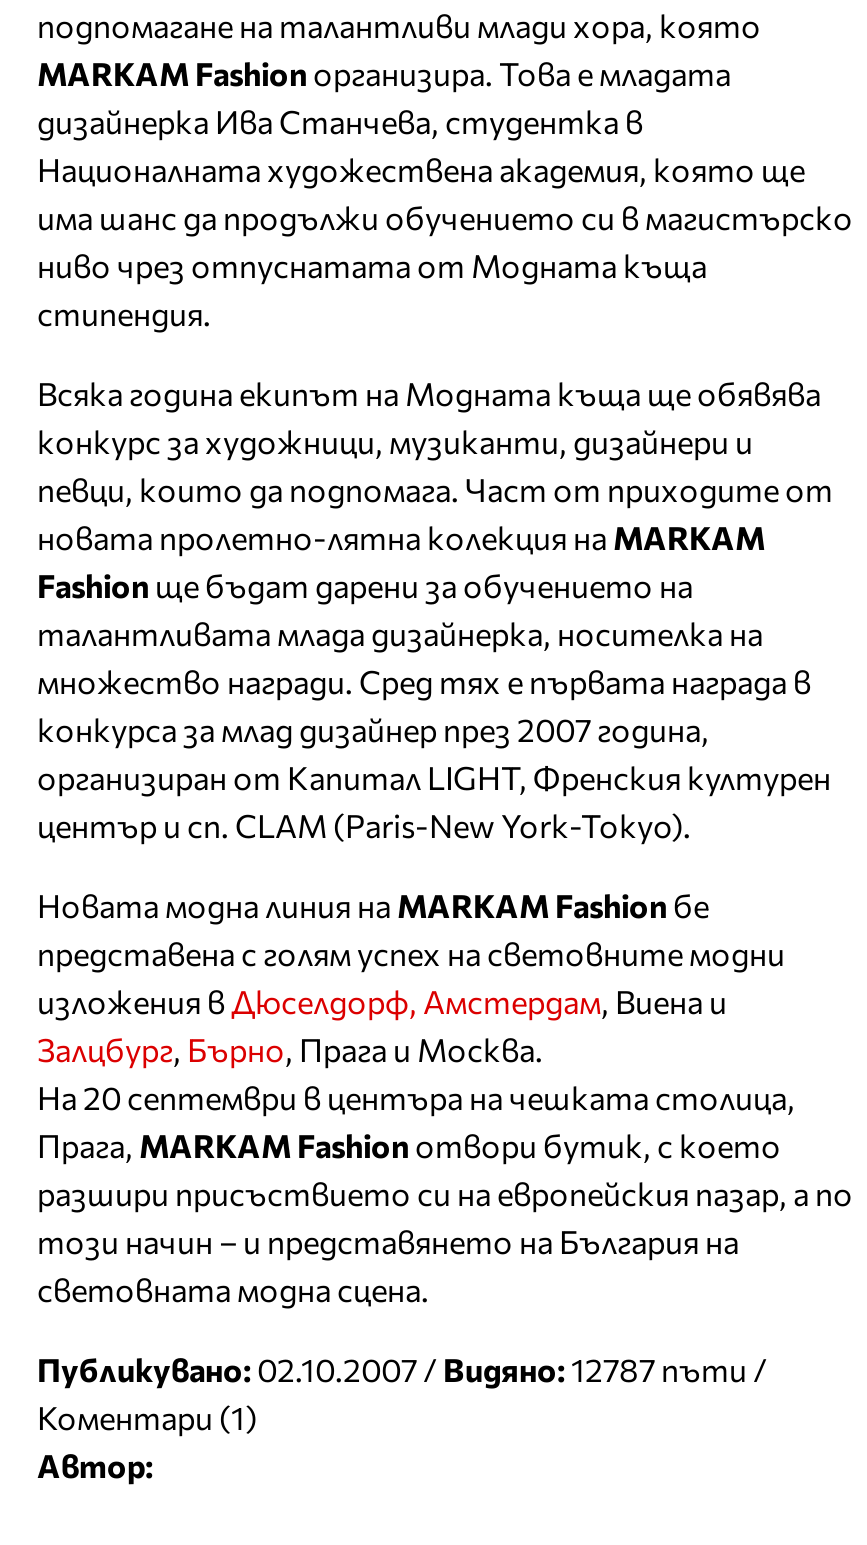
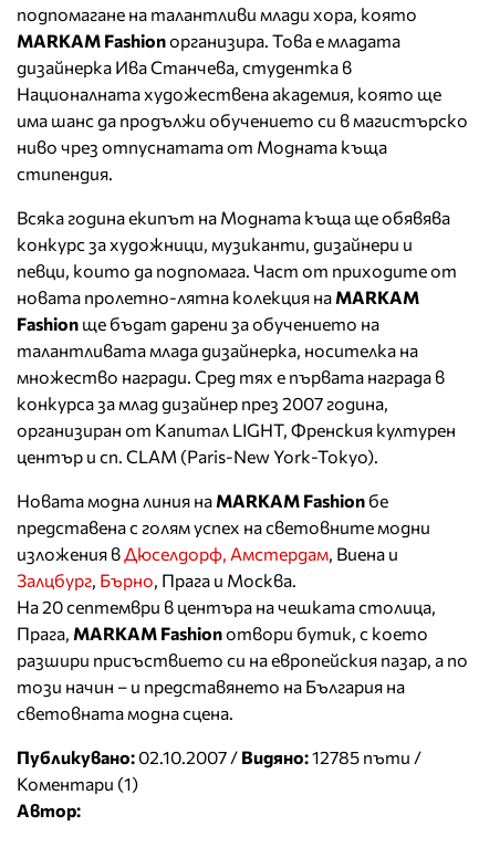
- Публикувано: 02.10.2007 / Видяно: 12787 пъти /
+ Публикувано: 02.10.2007 / Видяно: 12785 пъти /
